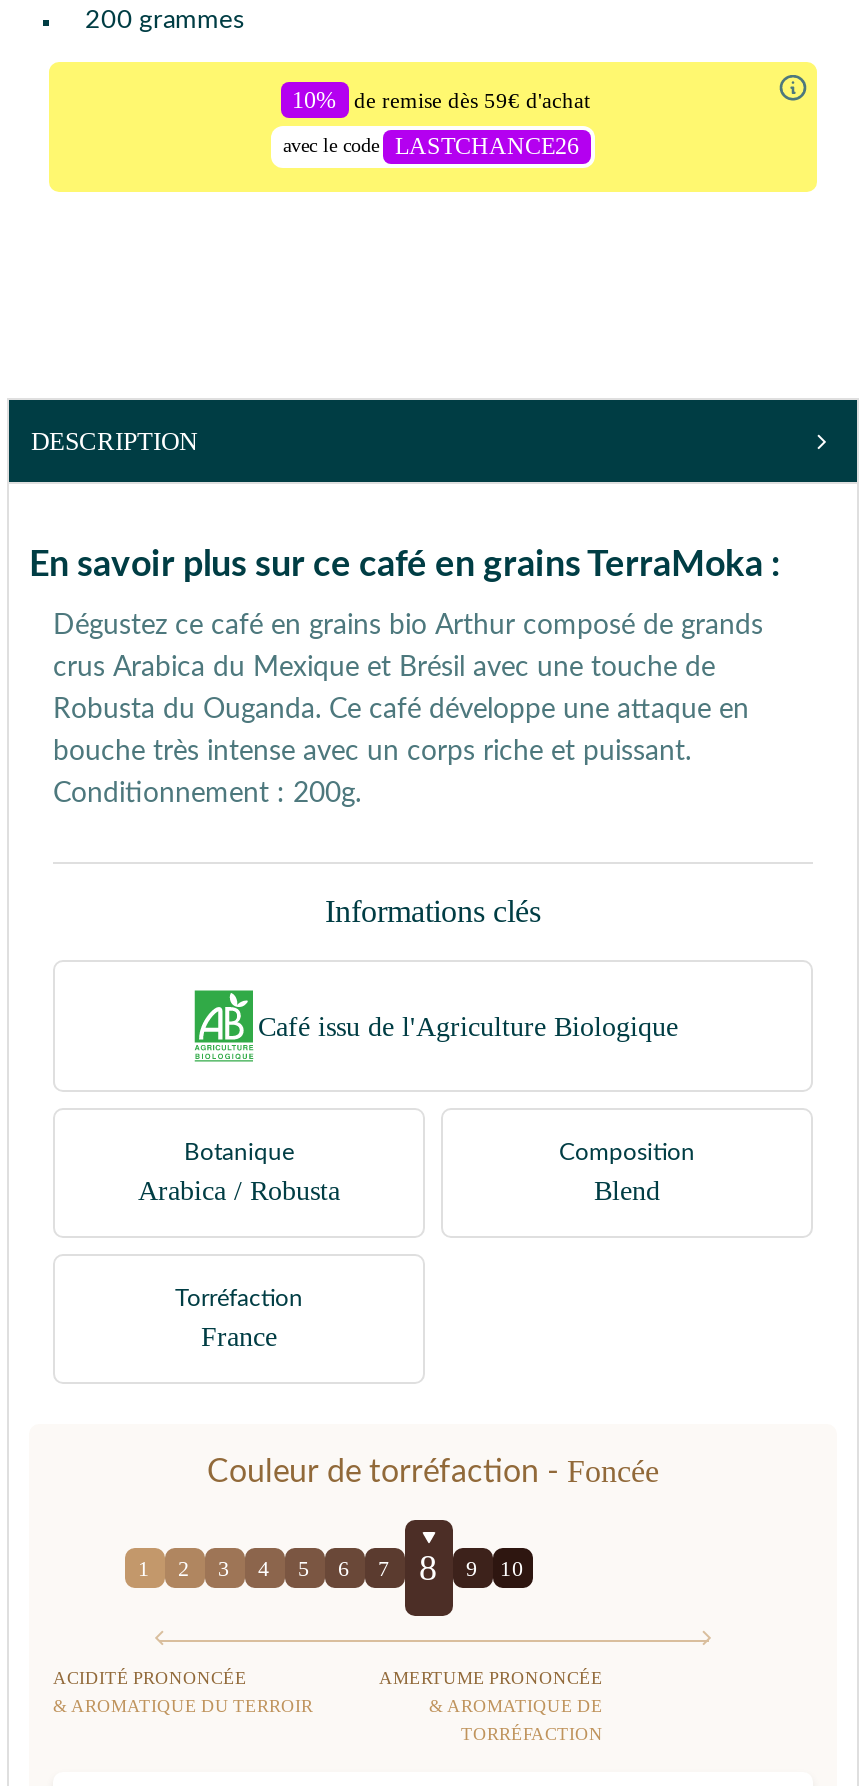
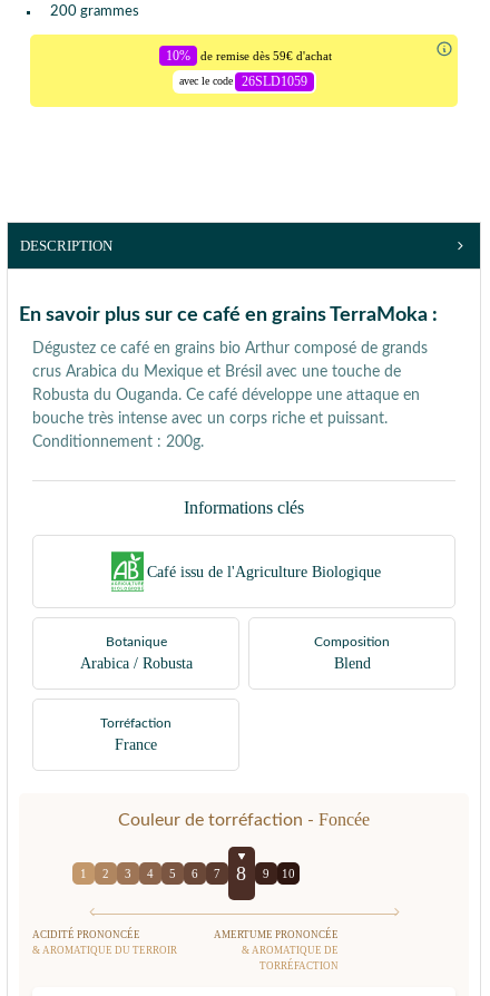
- avec le code LASTCHANCE26
+ avec le code 26SLD1059
